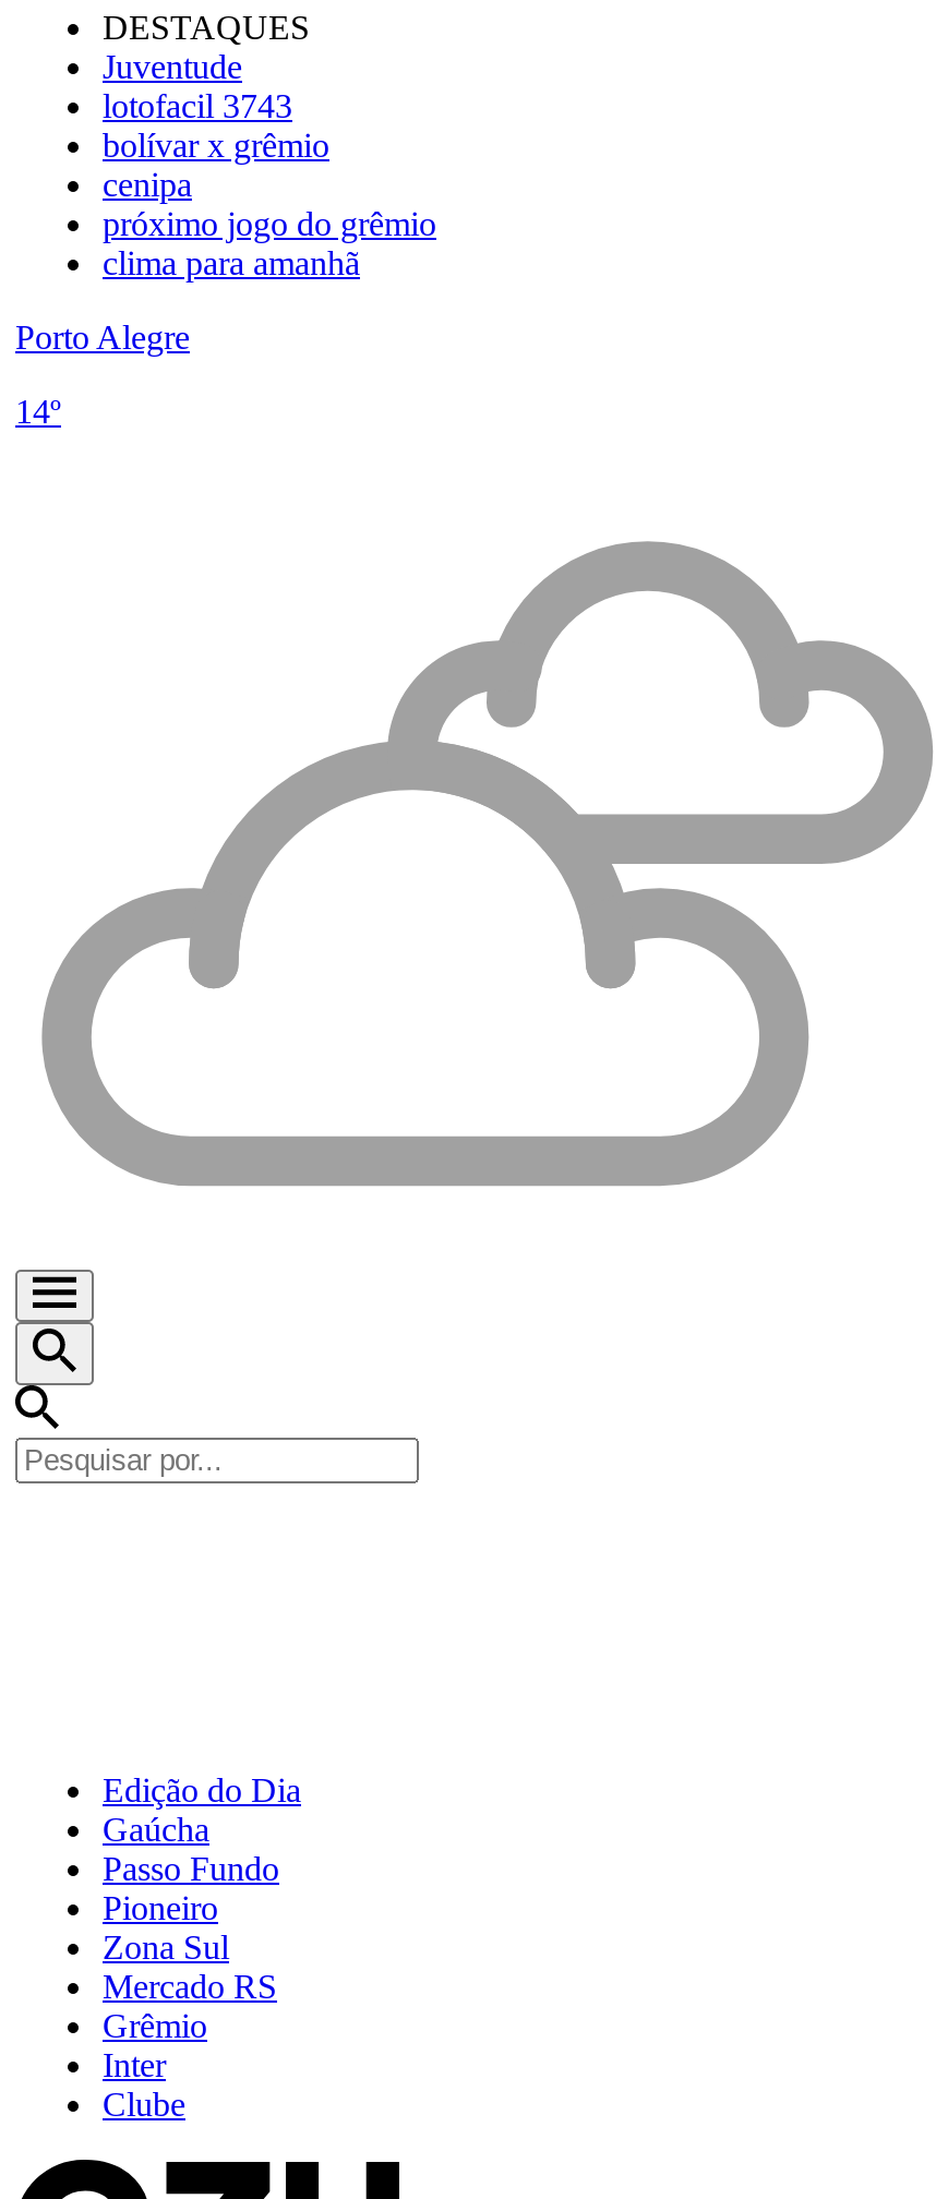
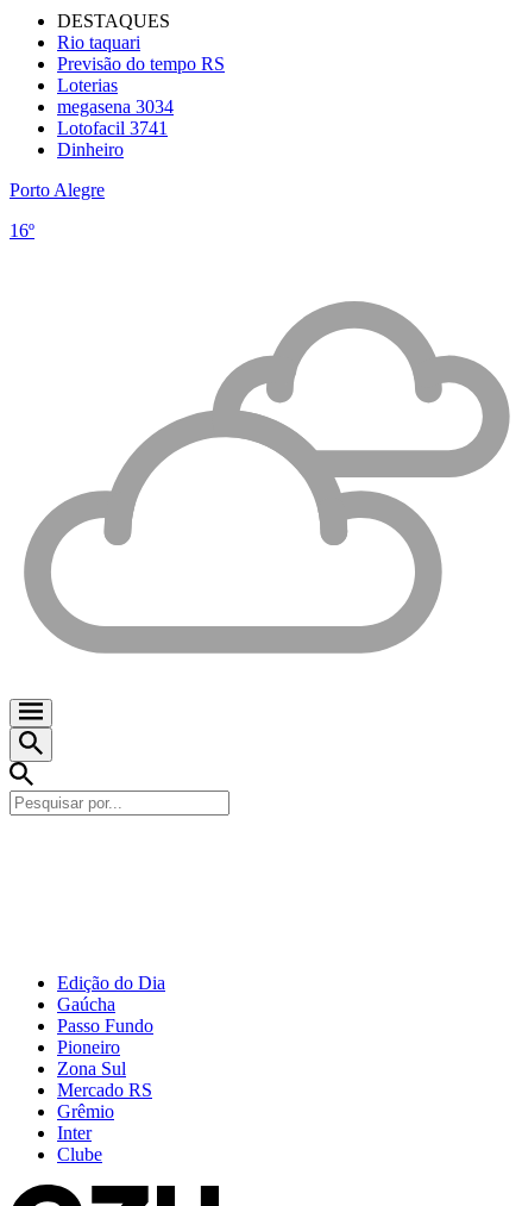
- Juventude
- lotofacil 3743
- bolívar x grêmio
- cenipa
- próximo jogo do grêmio
- clima para amanhã
+ Rio taquari
+ Previsão do tempo RS
+ Loterias
+ megasena 3034
+ Lotofacil 3741
+ Dinheiro

- 14º
+ 16º
